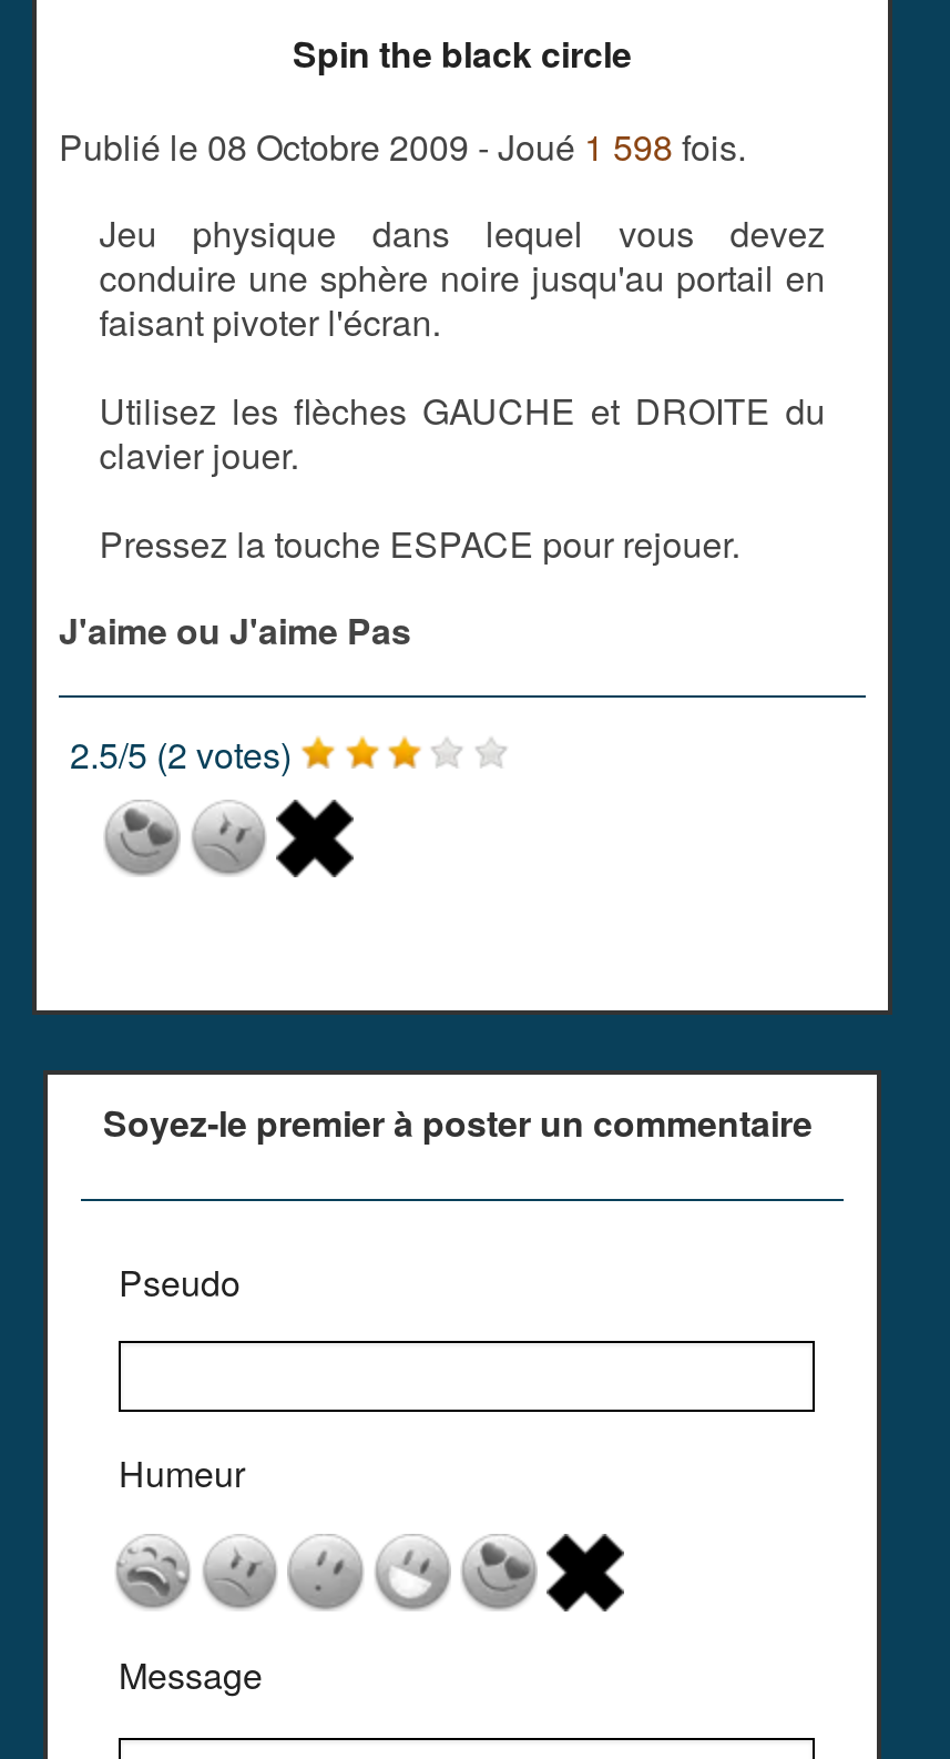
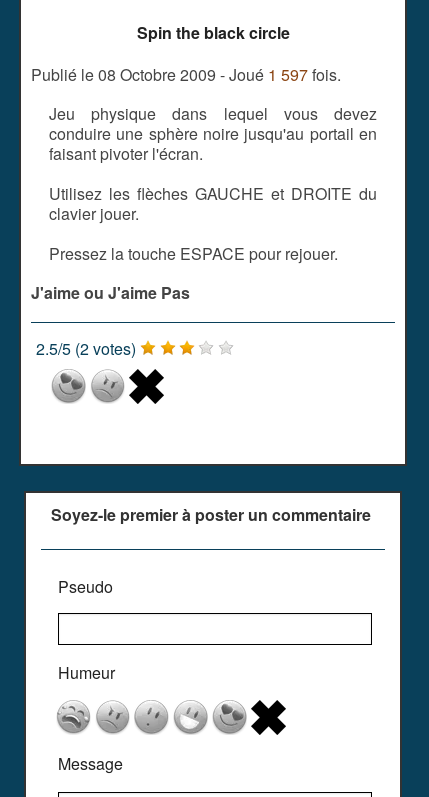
- Publié le 08 Octobre 2009 - Joué 1 598 fois.
+ Publié le 08 Octobre 2009 - Joué 1 597 fois.
